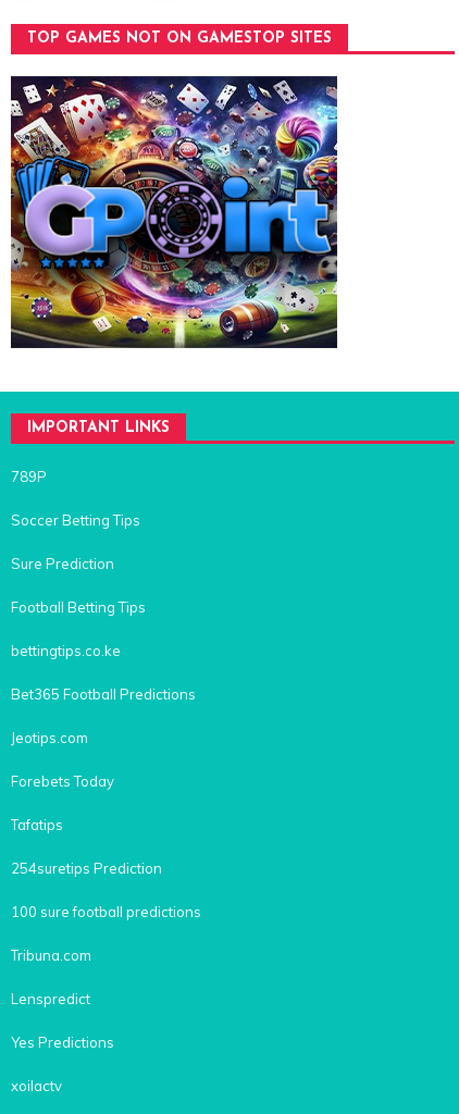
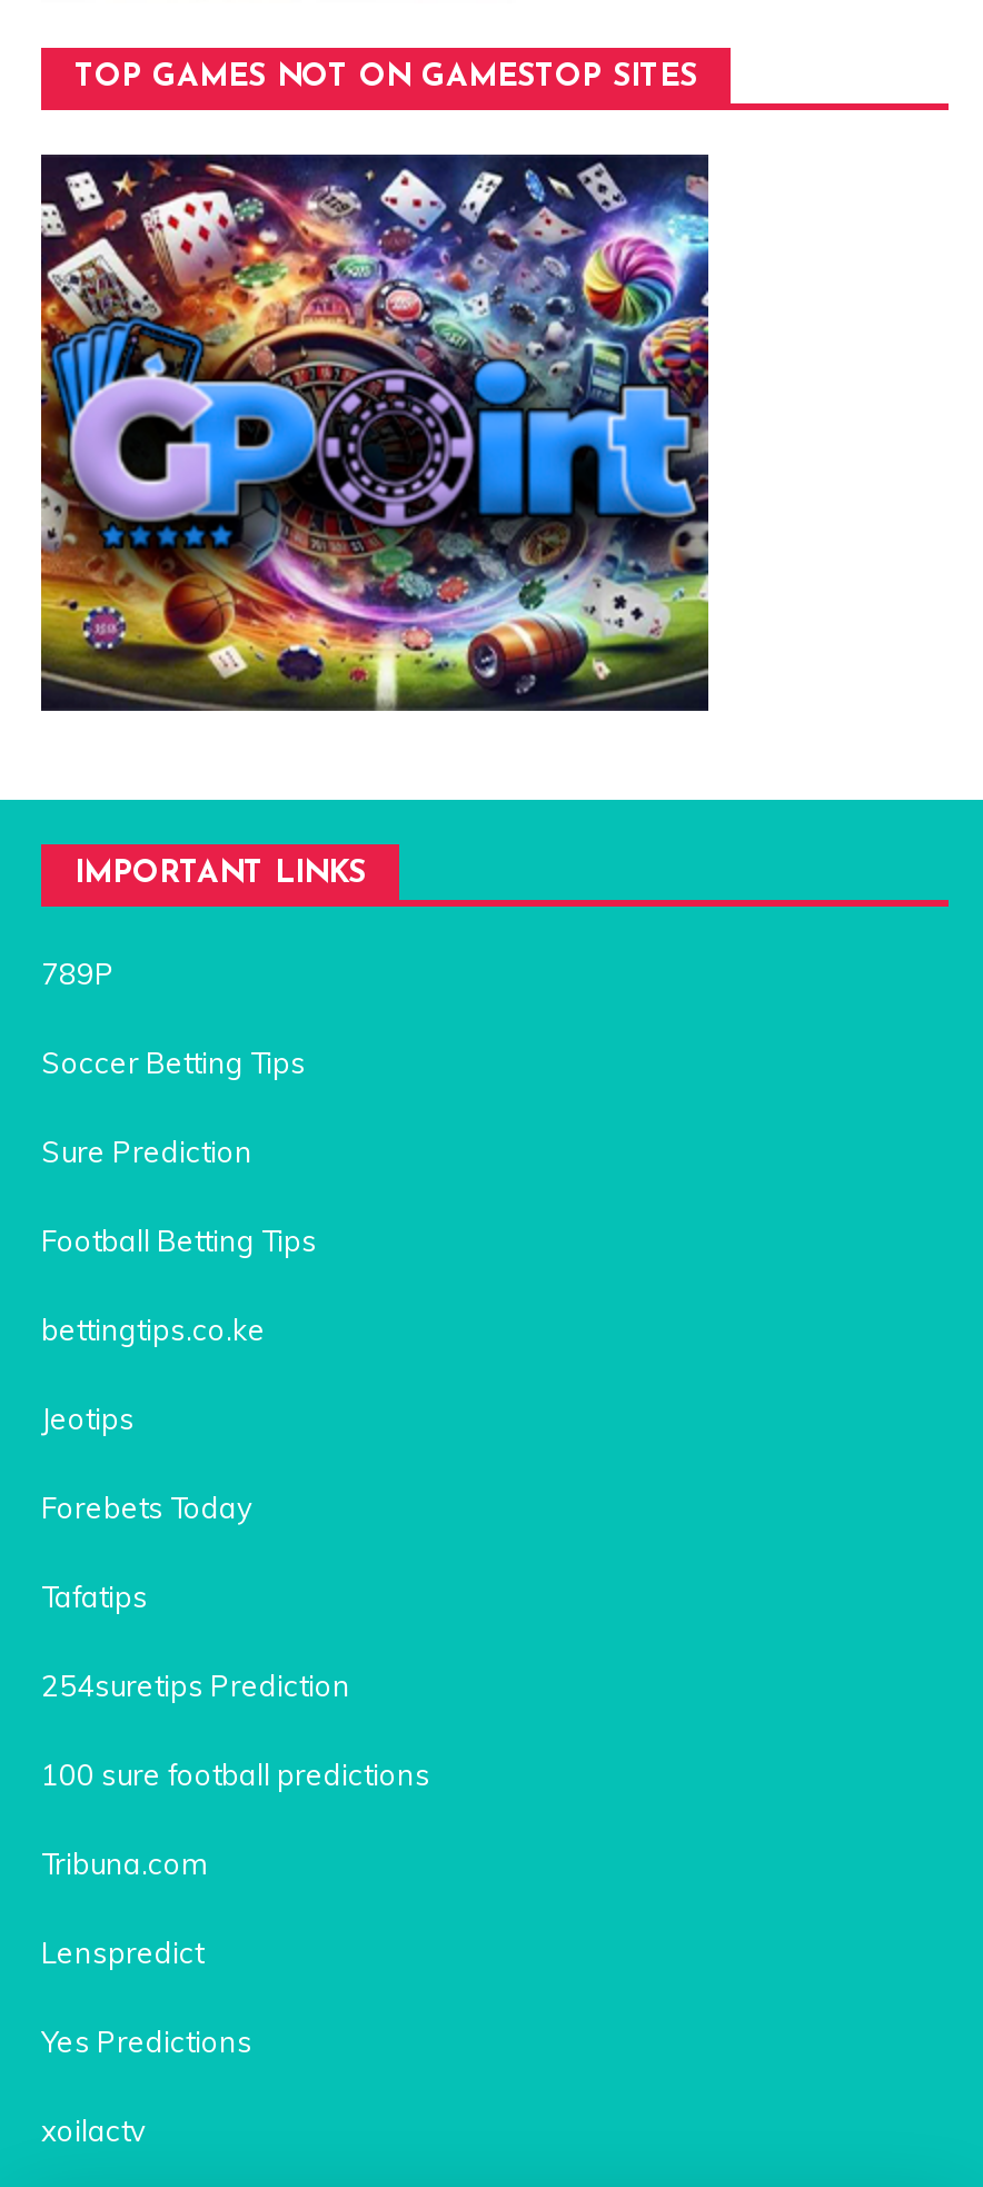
- Bet365 Football Predictions
- Jeotips.com
+ Jeotips
